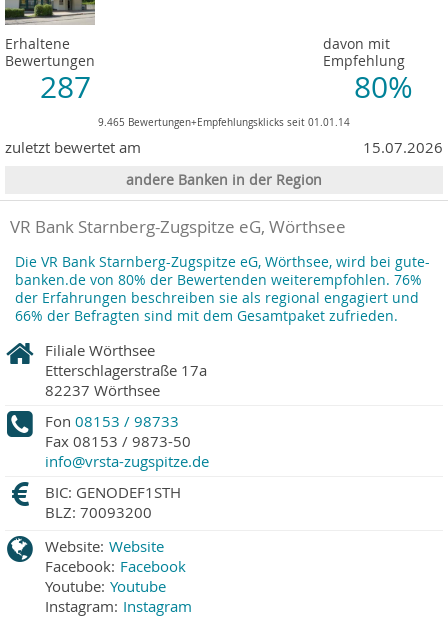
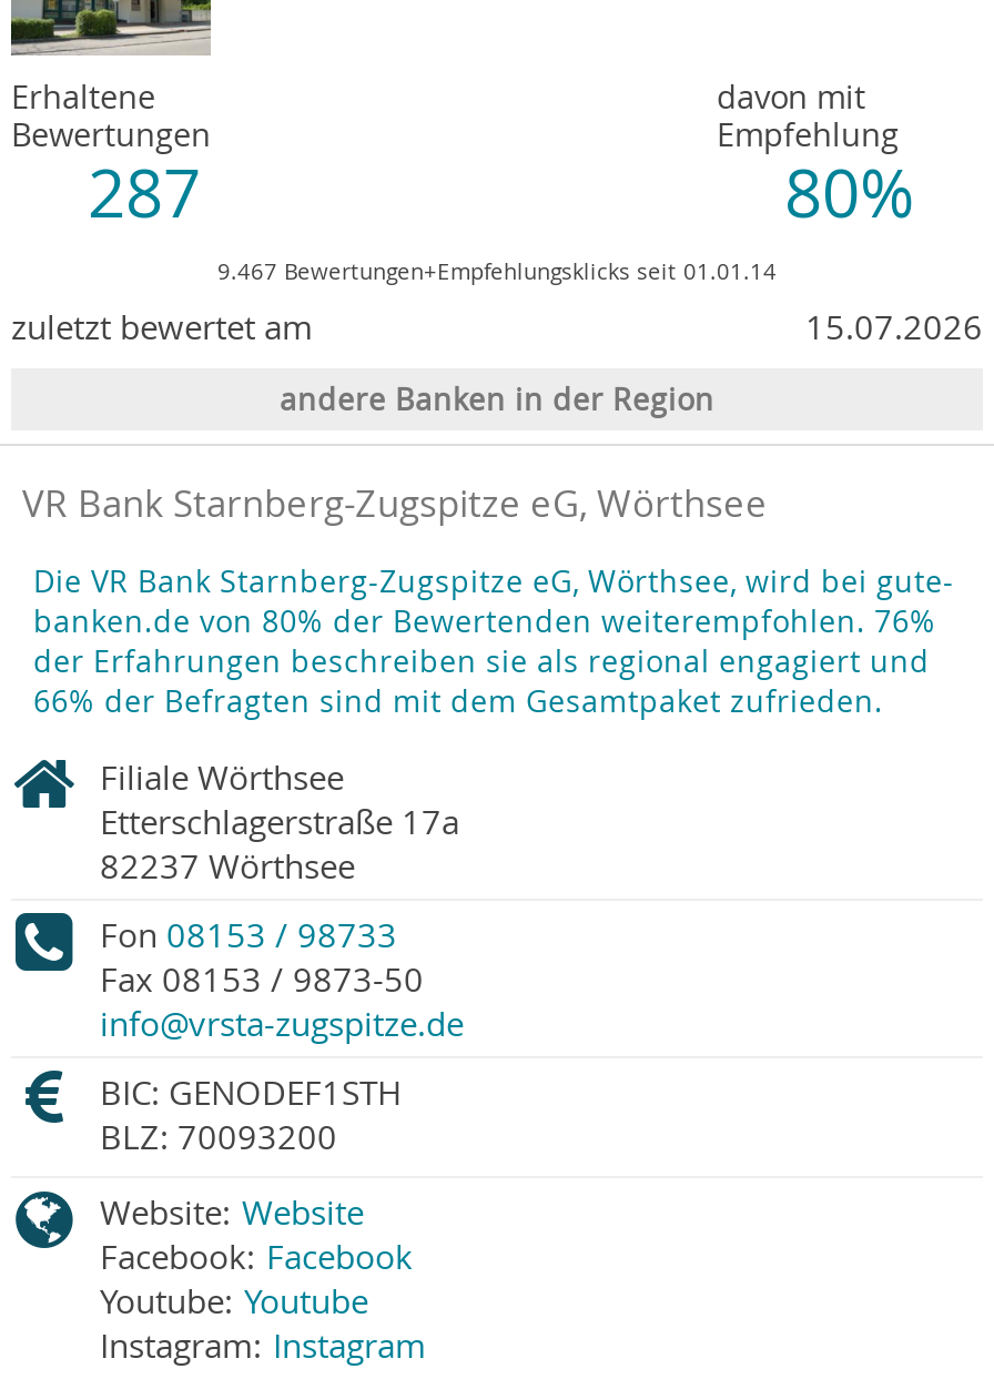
- 9.465 Bewertungen+Empfehlungsklicks seit 01.01.14
+ 9.467 Bewertungen+Empfehlungsklicks seit 01.01.14
